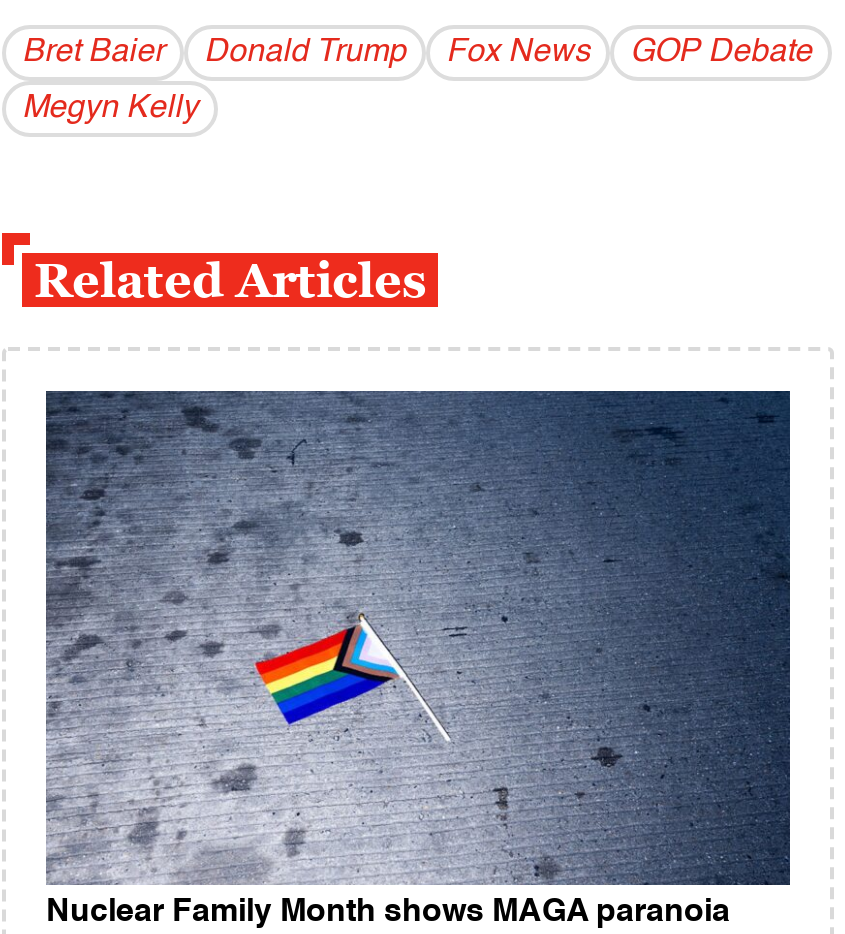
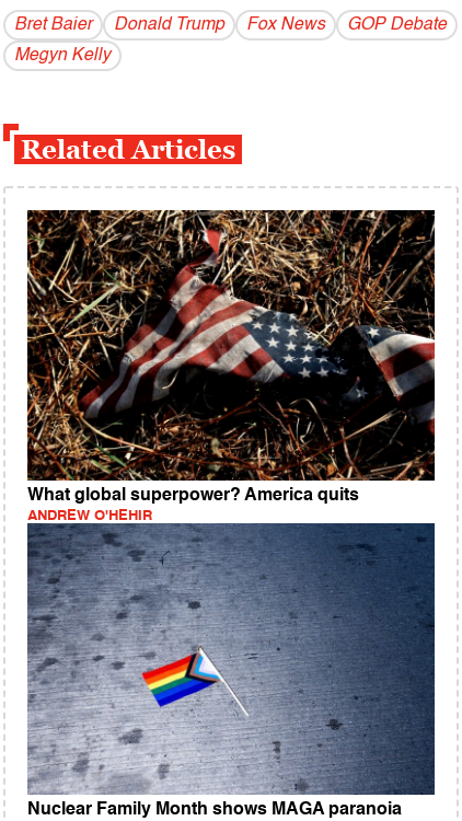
+ [image]
+ What global superpower? America quits
+ ANDREW O'HEHIR
